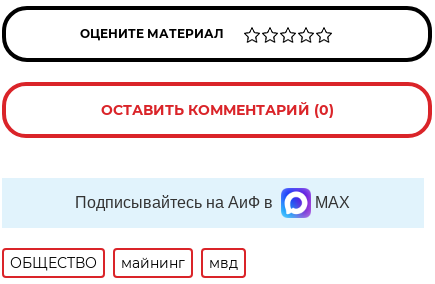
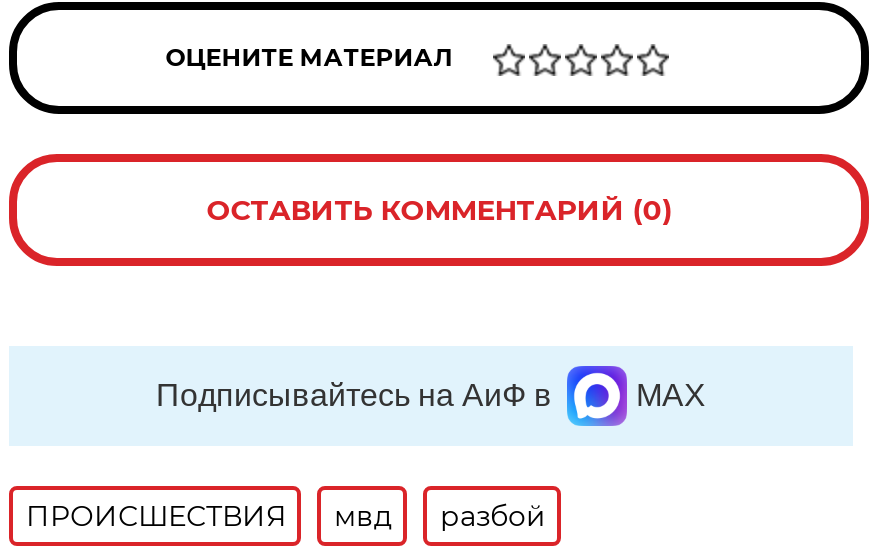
- ОБЩЕСТВО
- майнинг
+ ПРОИСШЕСТВИЯ

+ разбой
